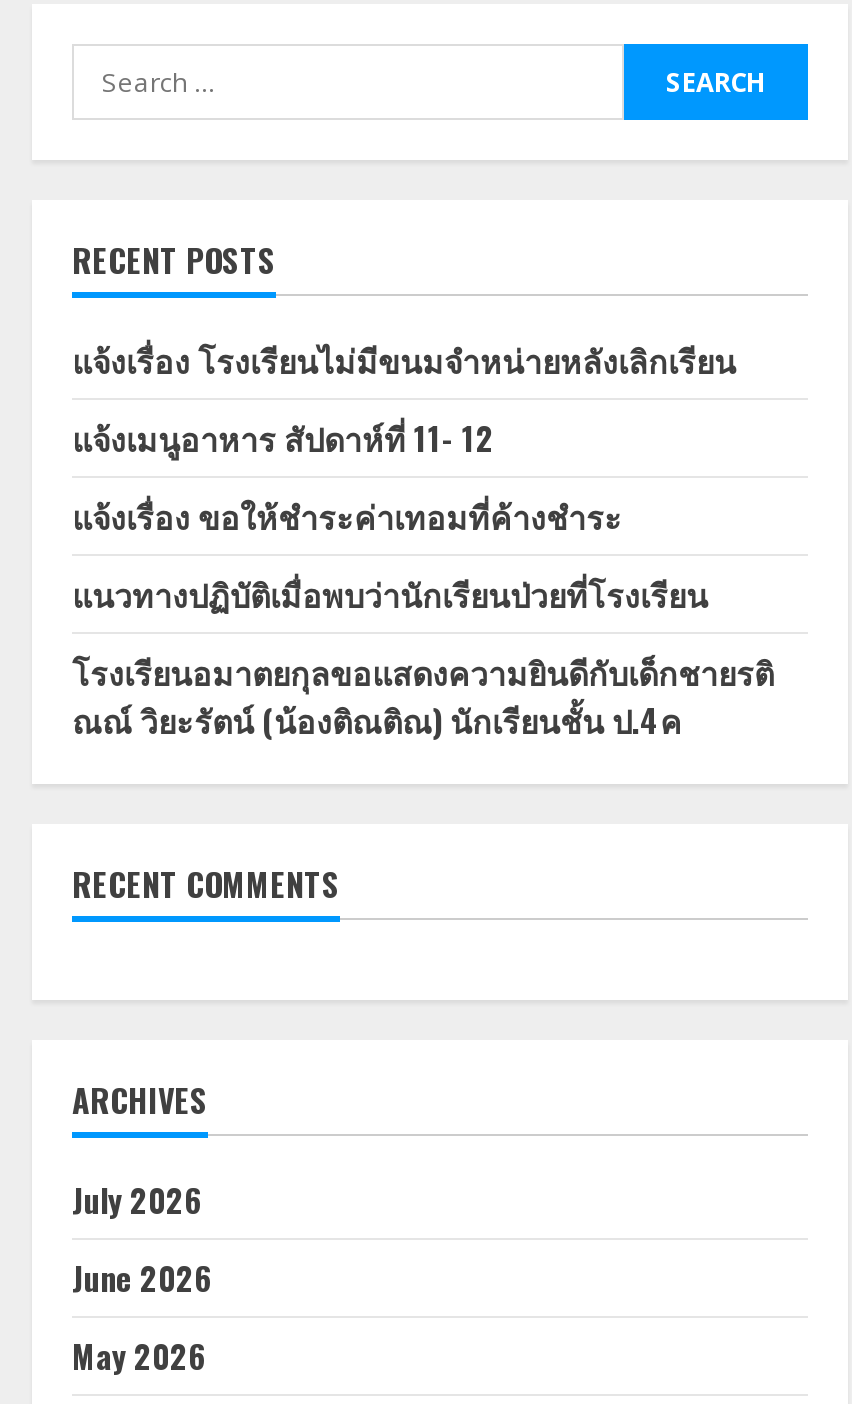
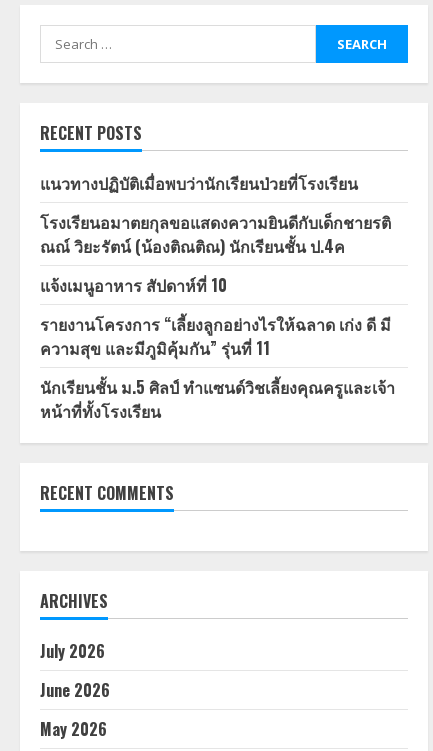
- แจ้งเรื่อง โรงเรียนไม่มีขนมจำหน่ายหลังเลิกเรียน
- แจ้งเมนูอาหาร สัปดาห์ที่ 11- 12
- แจ้งเรื่อง ขอให้ชำระค่าเทอมที่ค้างชำระ

moved up: แนวทางปฏิบัติเมื่อพบว่านักเรียนป่วยที่โรงเรียน | โรงเรียนอมาตยกุลขอแสดงความยินดีกับเด็กชายรติ | ณณ์ วิยะรัตน์ (น้องติณติณ) นักเรียนชั้น ป.4ค

+ แจ้งเมนูอาหาร สัปดาห์ที่ 10
+ รายงานโครงการ “เลี้ยงลูกอย่างไรให้ฉลาด เก่ง ดี มี
+ ความสุข และมีภูมิคุ้มกัน” รุ่นที่ 11
+ นักเรียนชั้น ม.5 ศิลป์ ทำแซนด์วิชเลี้ยงคุณครูและเจ้า
+ หน้าที่ทั้งโรงเรียน
